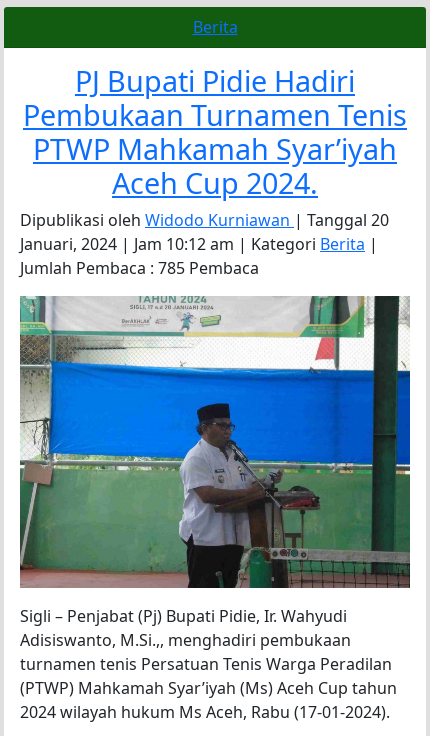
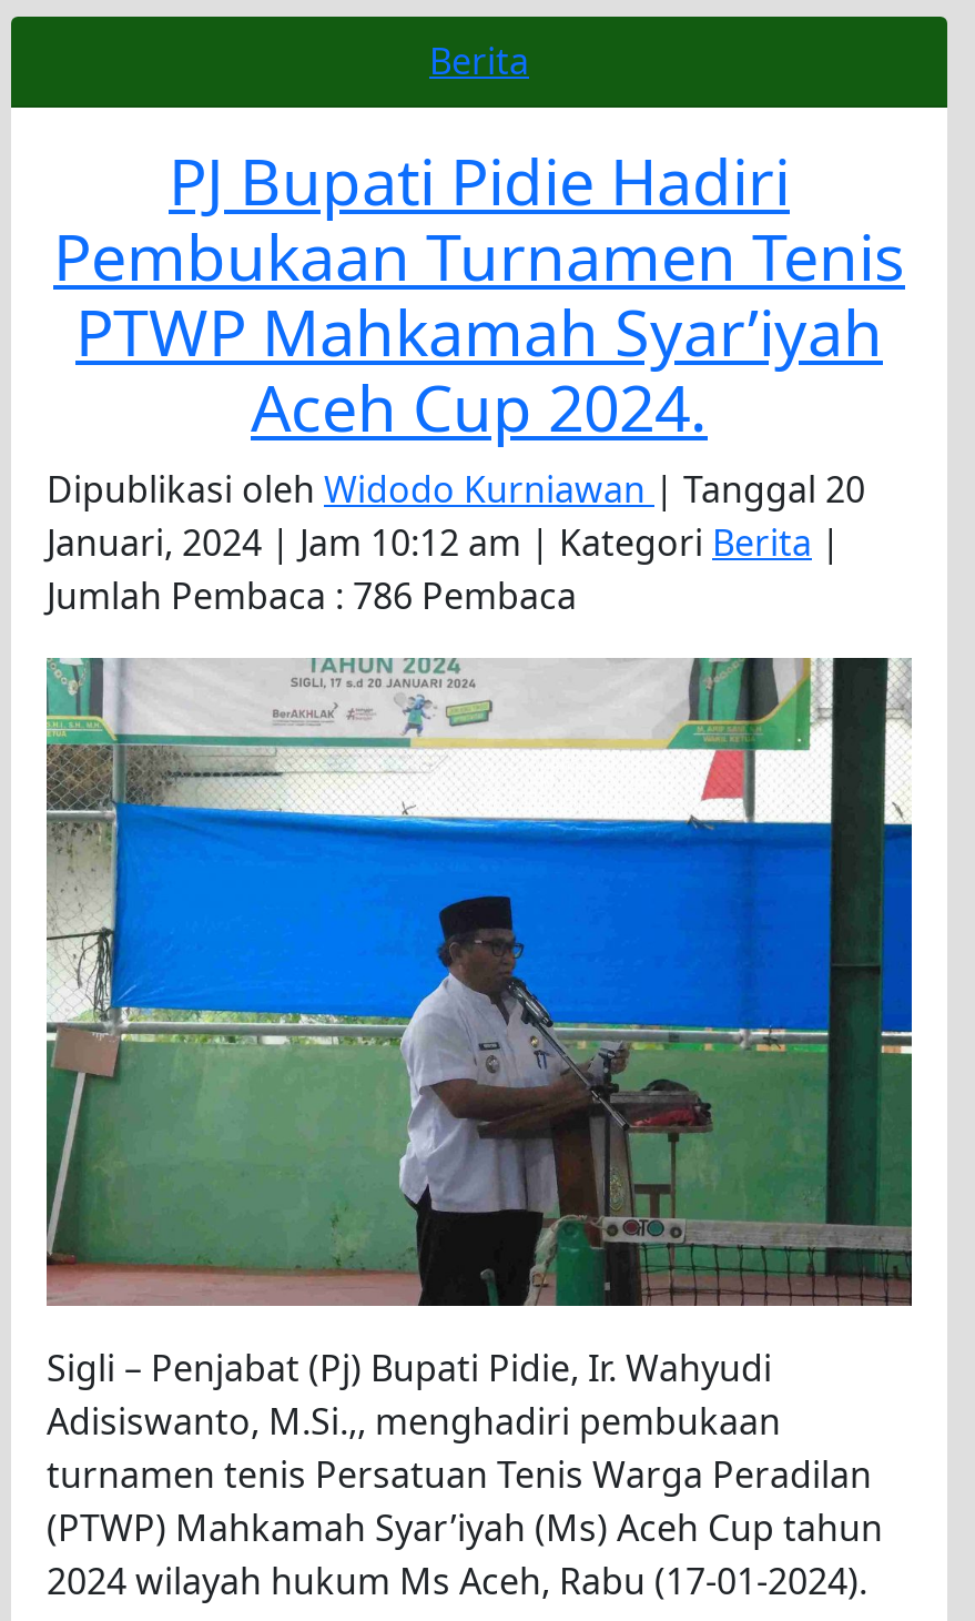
- Jumlah Pembaca : 785 Pembaca
+ Jumlah Pembaca : 786 Pembaca
